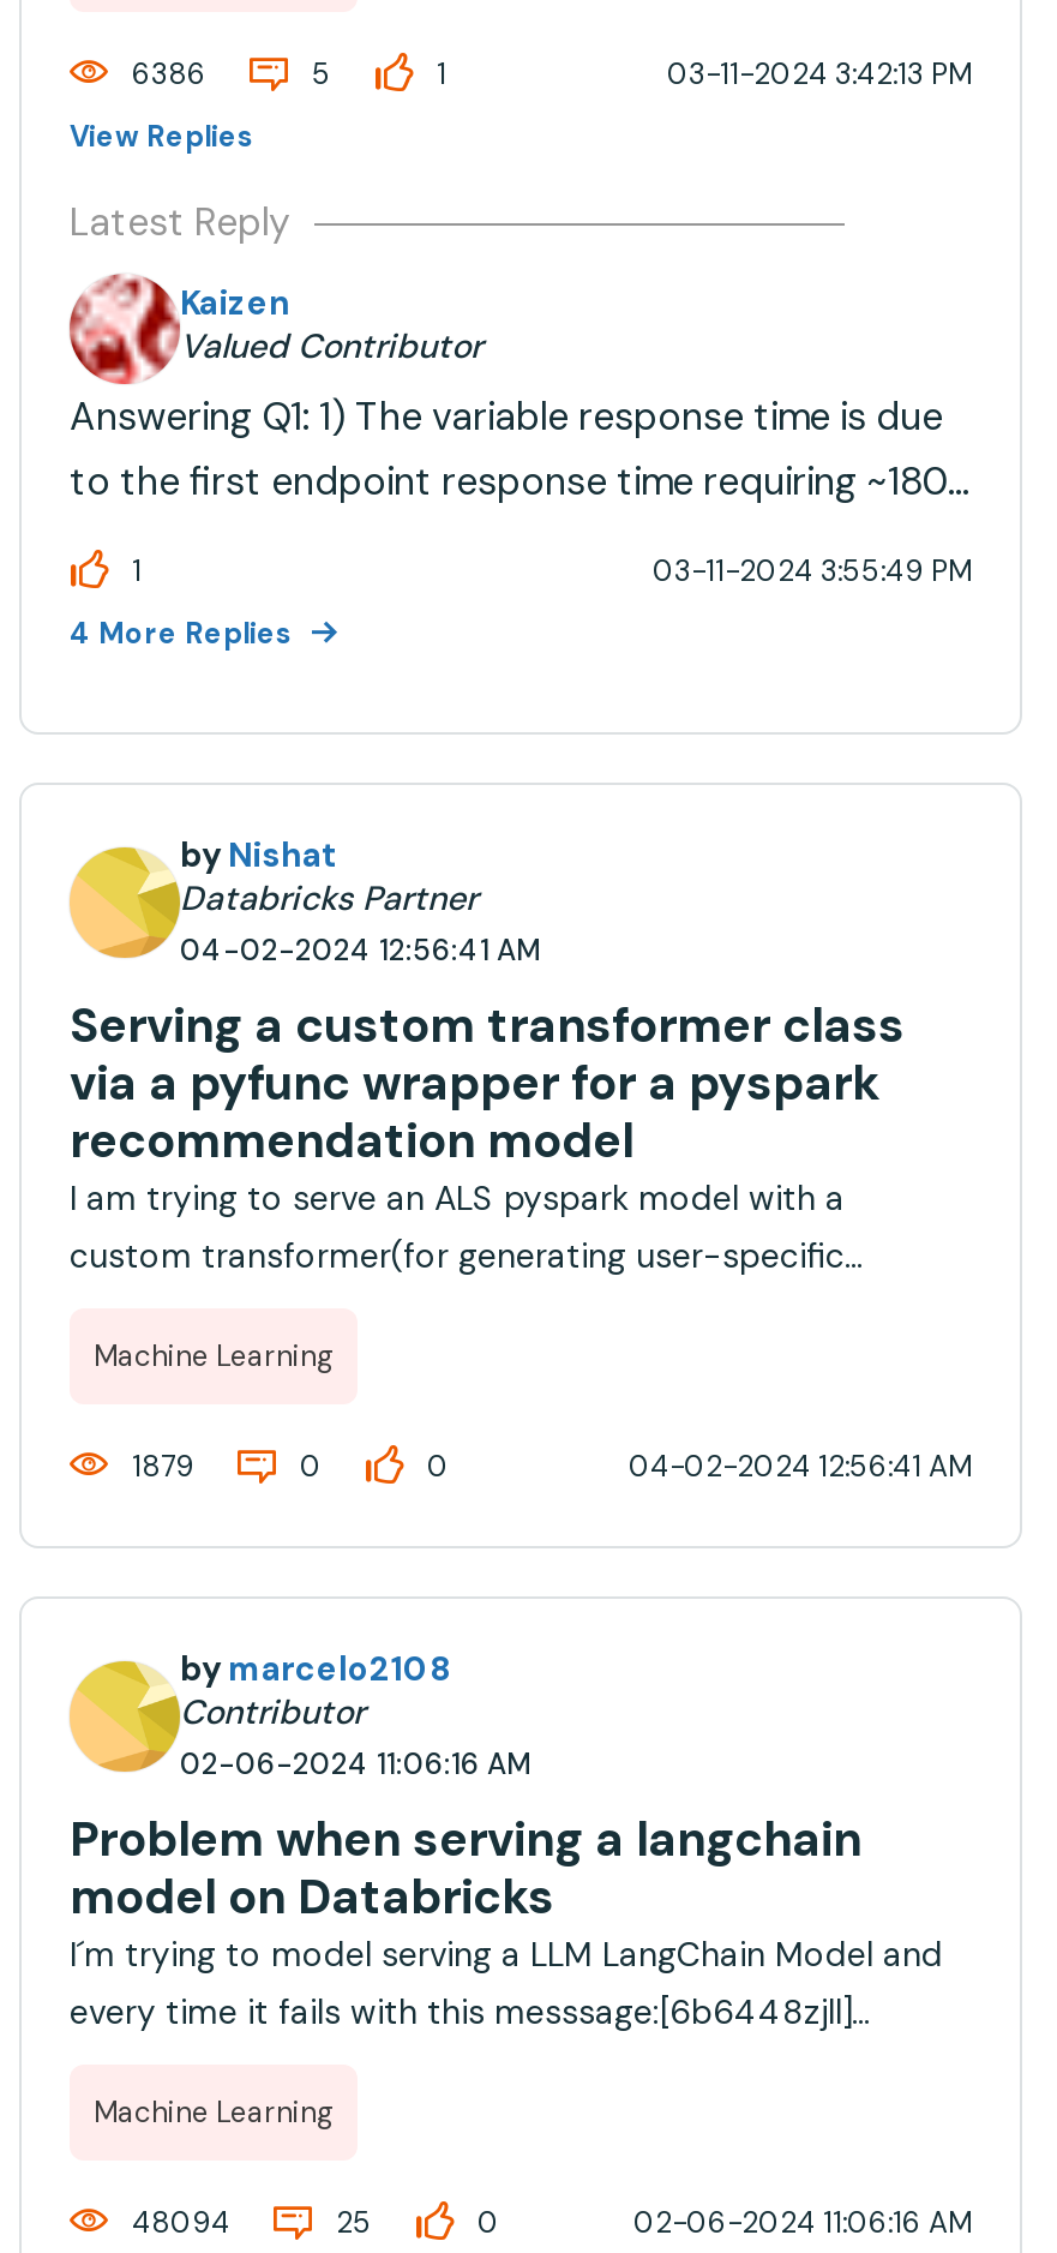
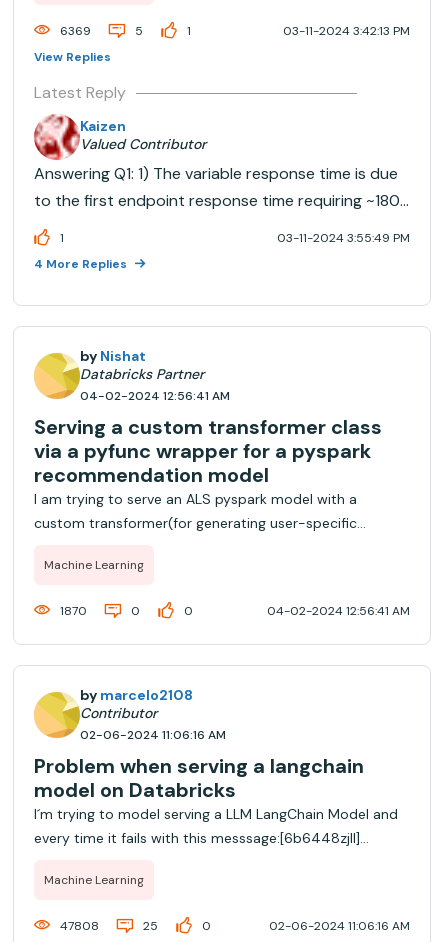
- 6386
+ 6369

- 1879
+ 1870

- 48094
+ 47808
